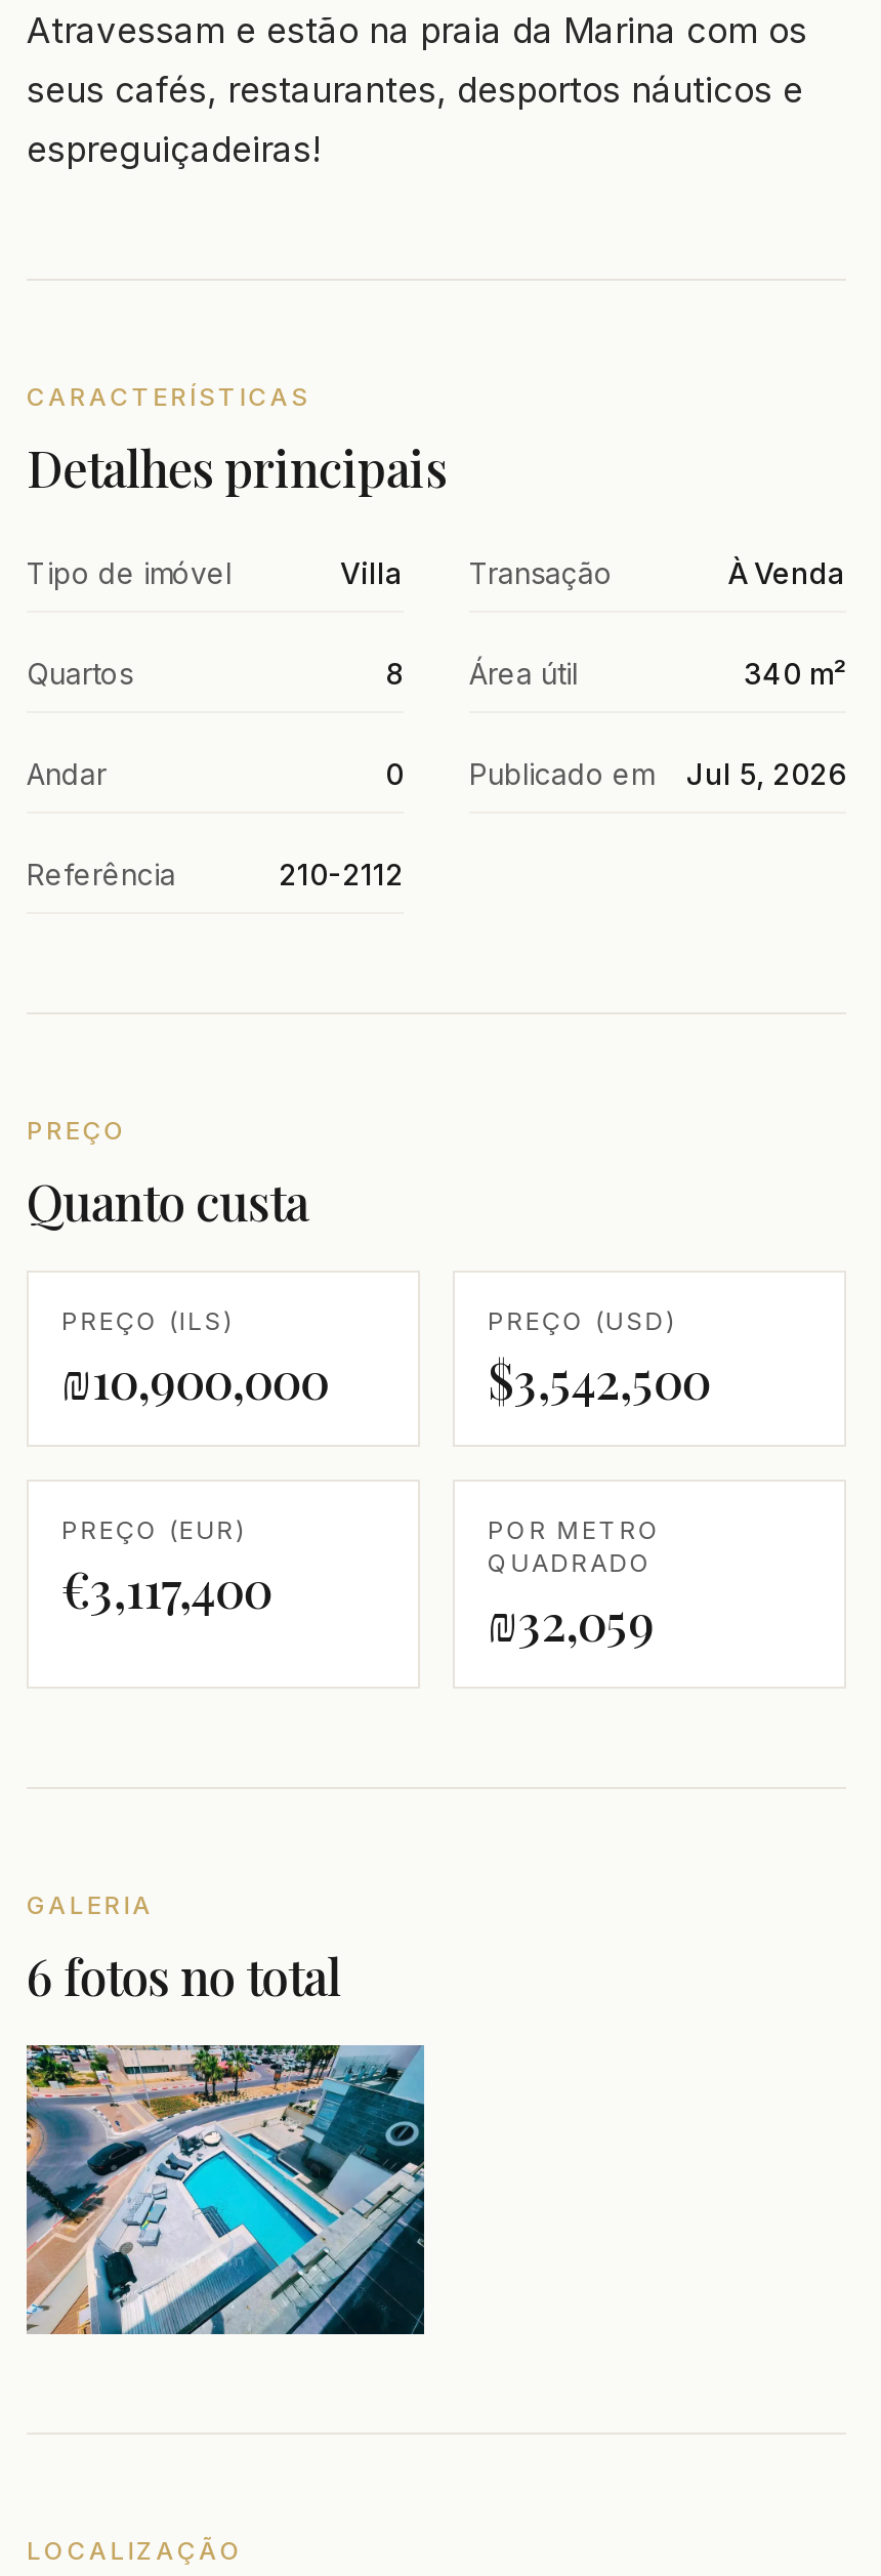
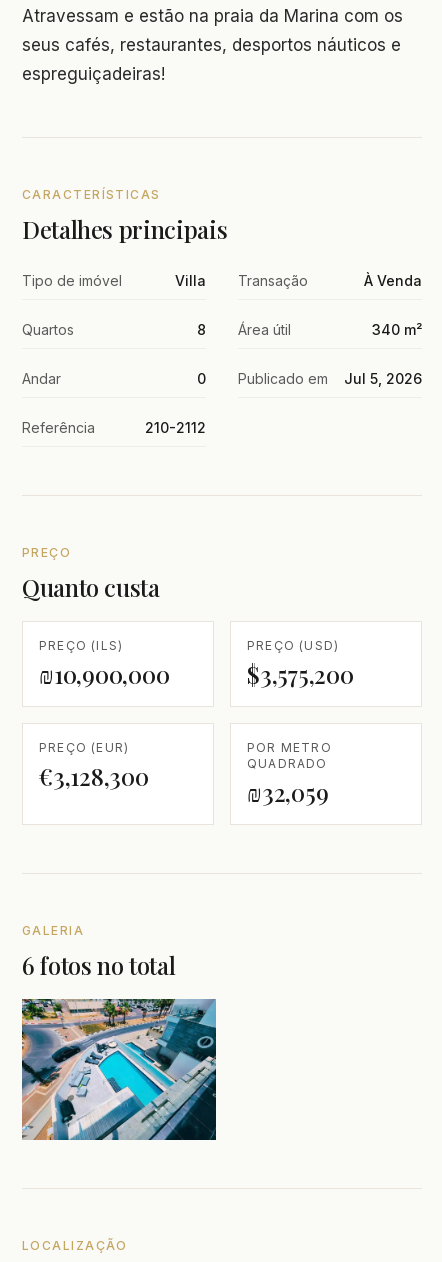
- $3,542,500
+ $3,575,200

- €3,117,400
+ €3,128,300
